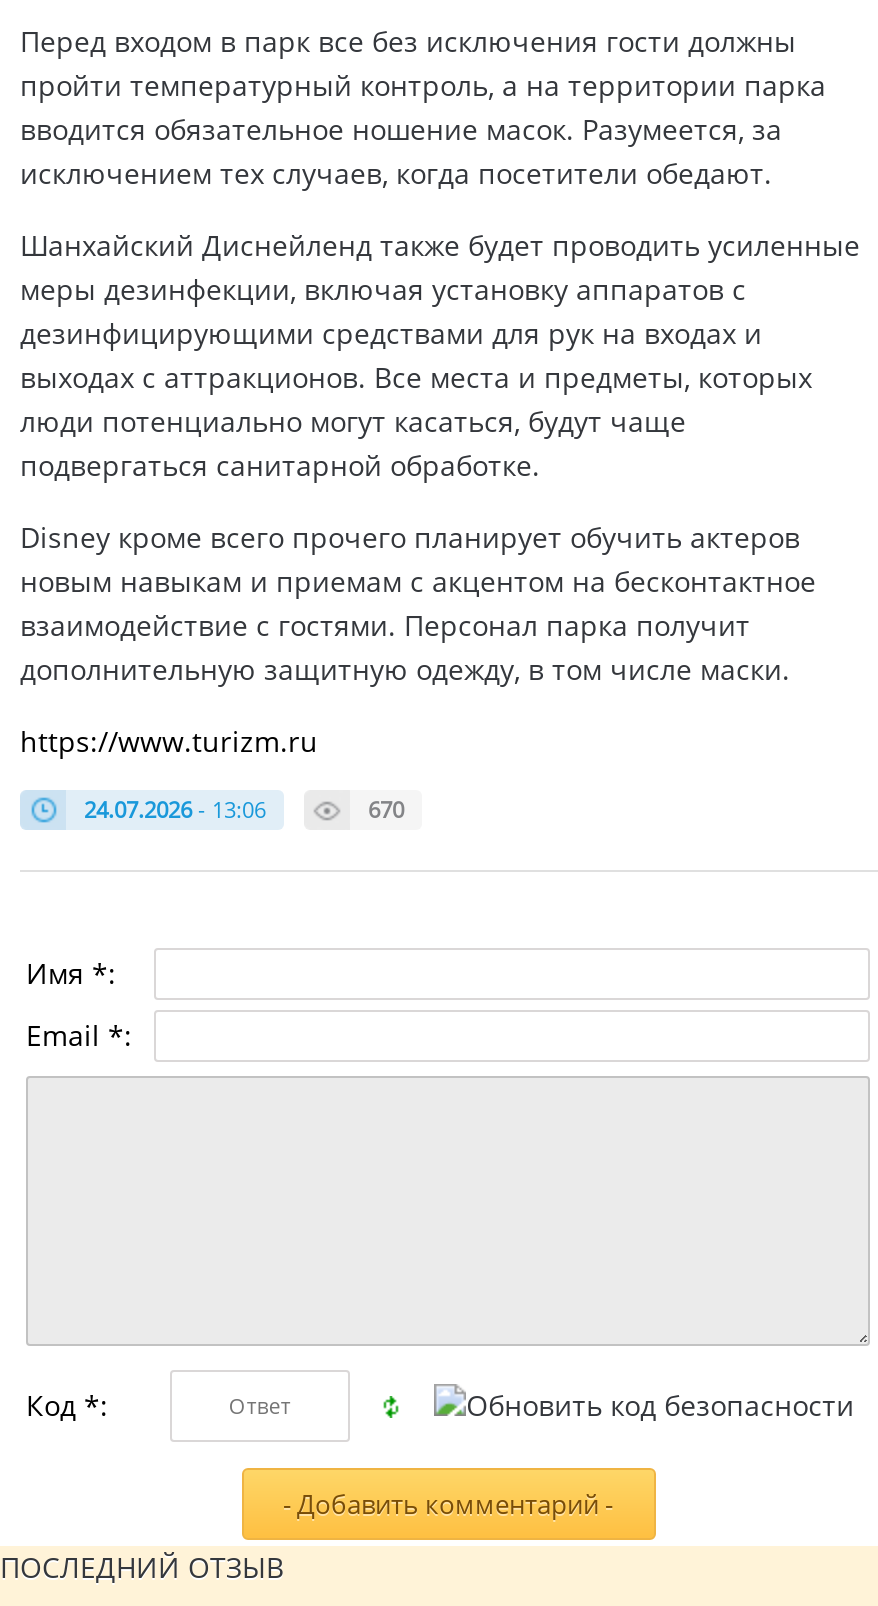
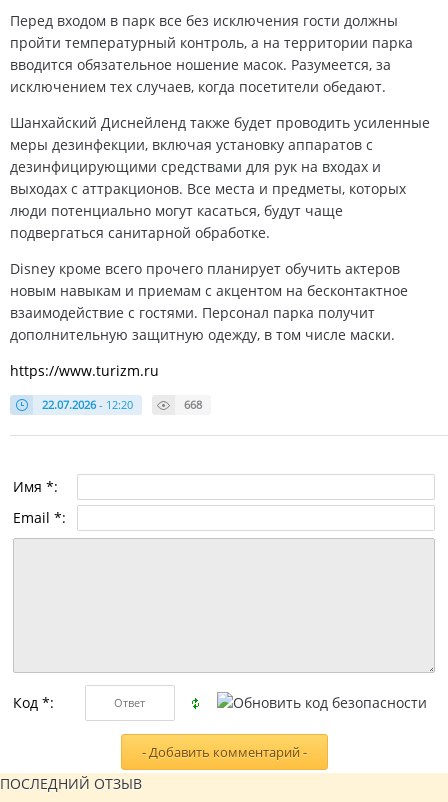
- 24.07.2026 - 13:06
+ 22.07.2026 - 12:20

- 670
+ 668
